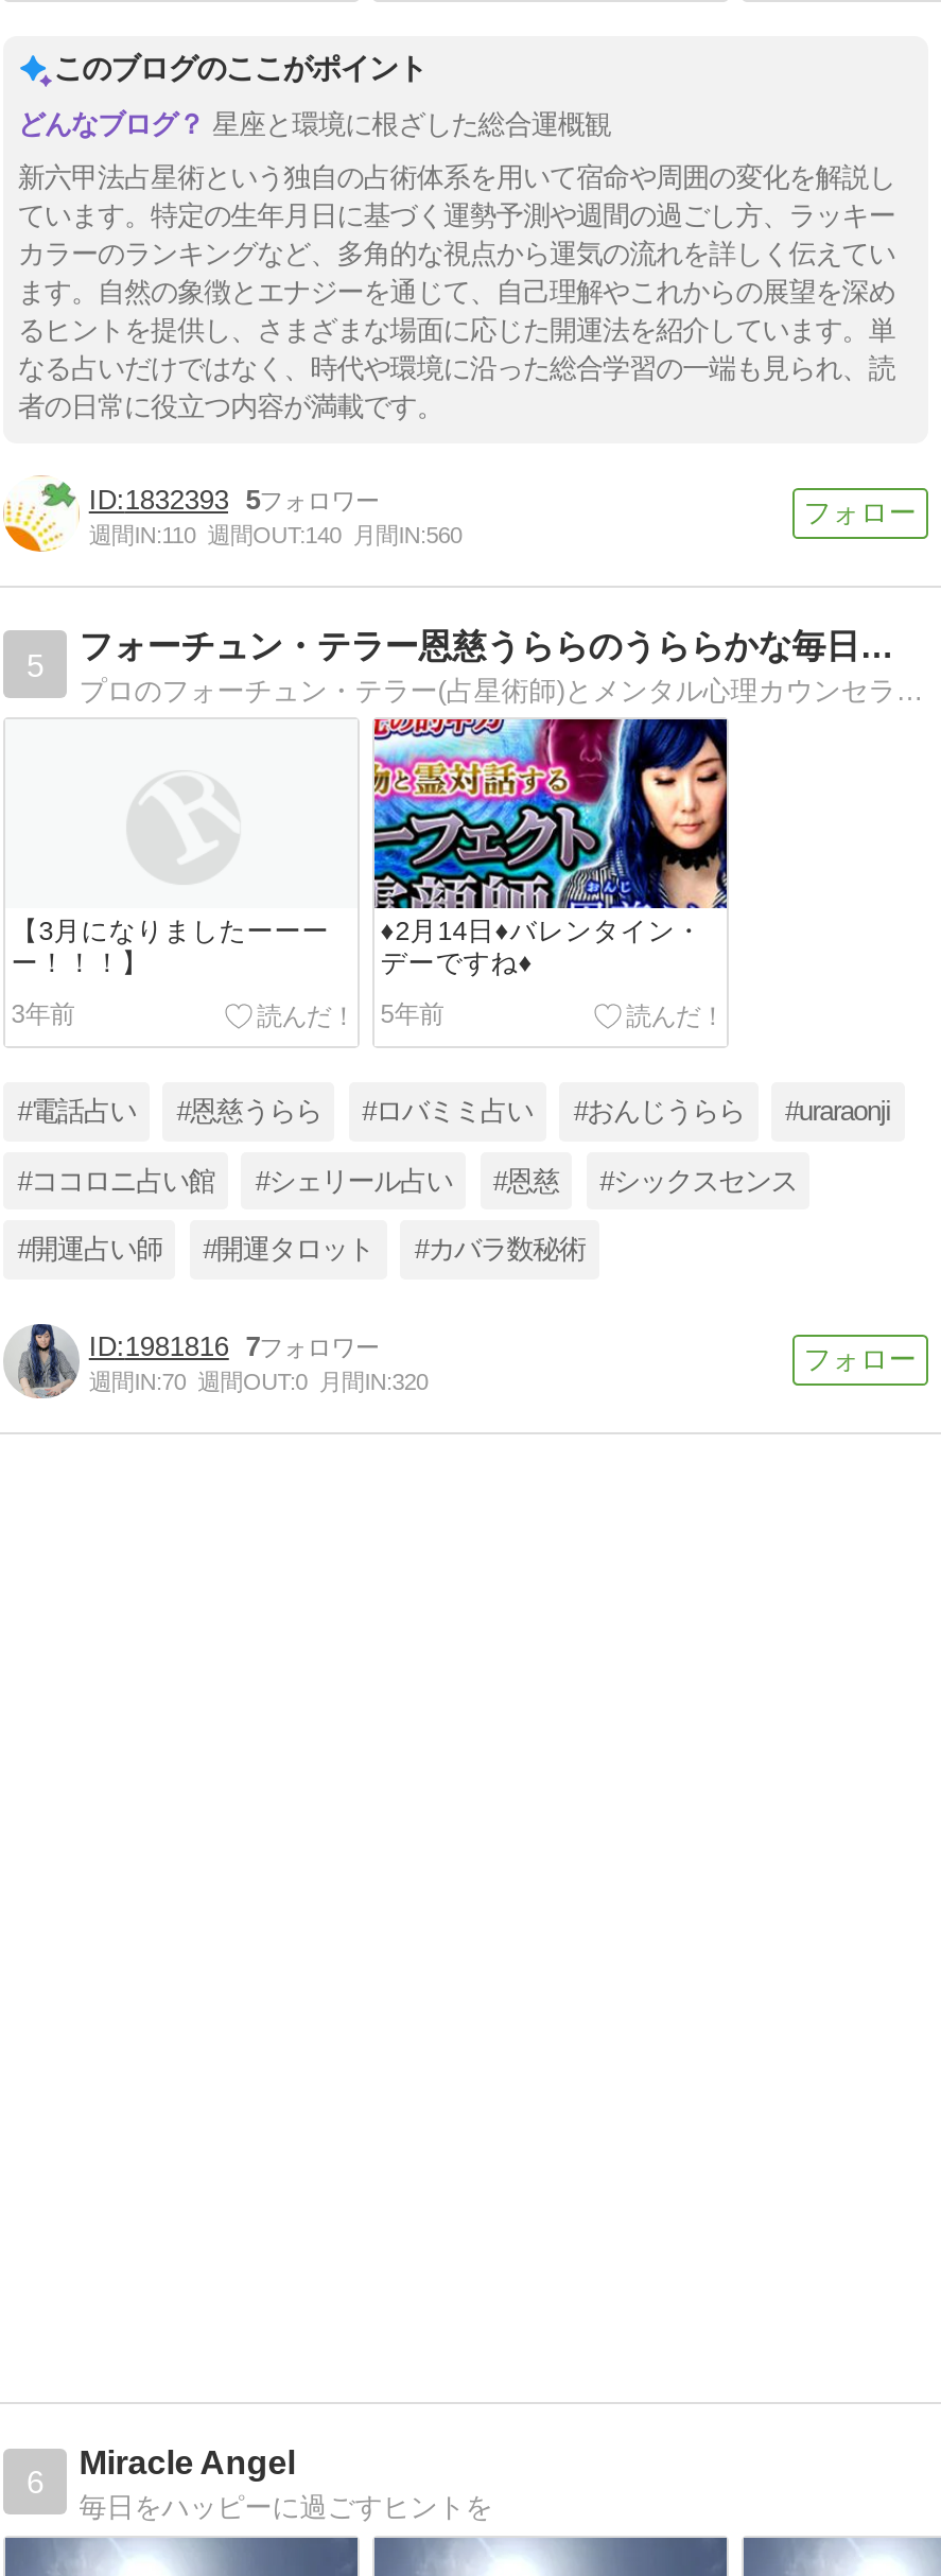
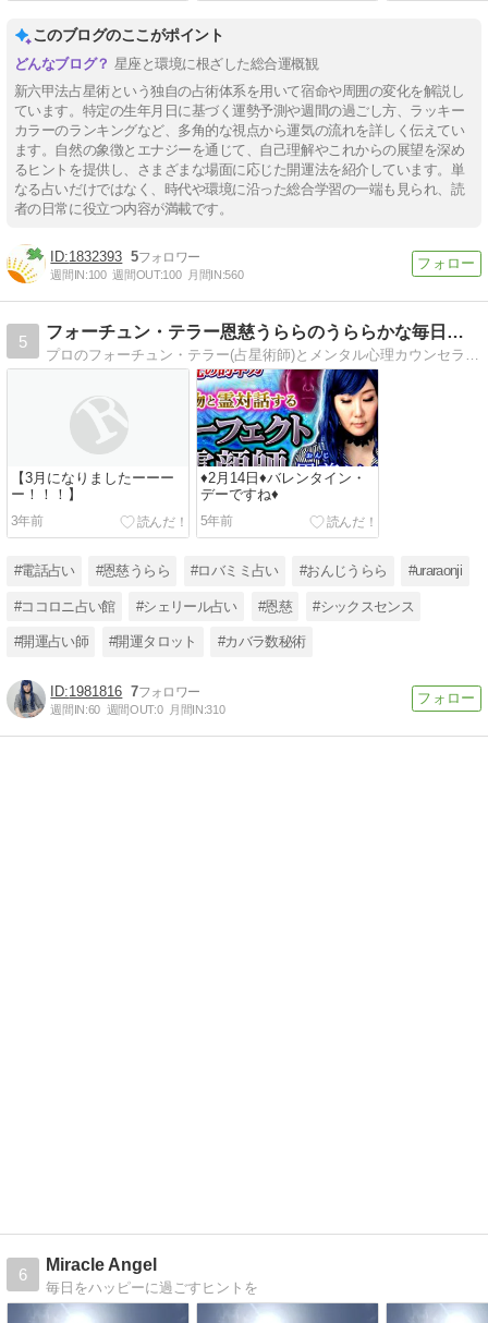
- 週間IN:110 週間OUT:140 月間IN:560
+ 週間IN:100 週間OUT:100 月間IN:560

- 週間IN:70 週間OUT:0 月間IN:320
+ 週間IN:60 週間OUT:0 月間IN:310
